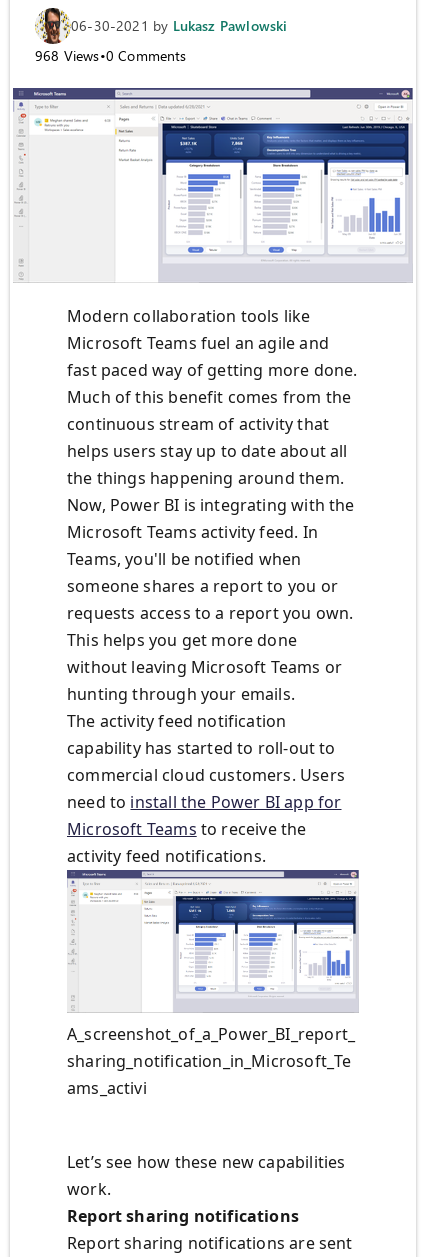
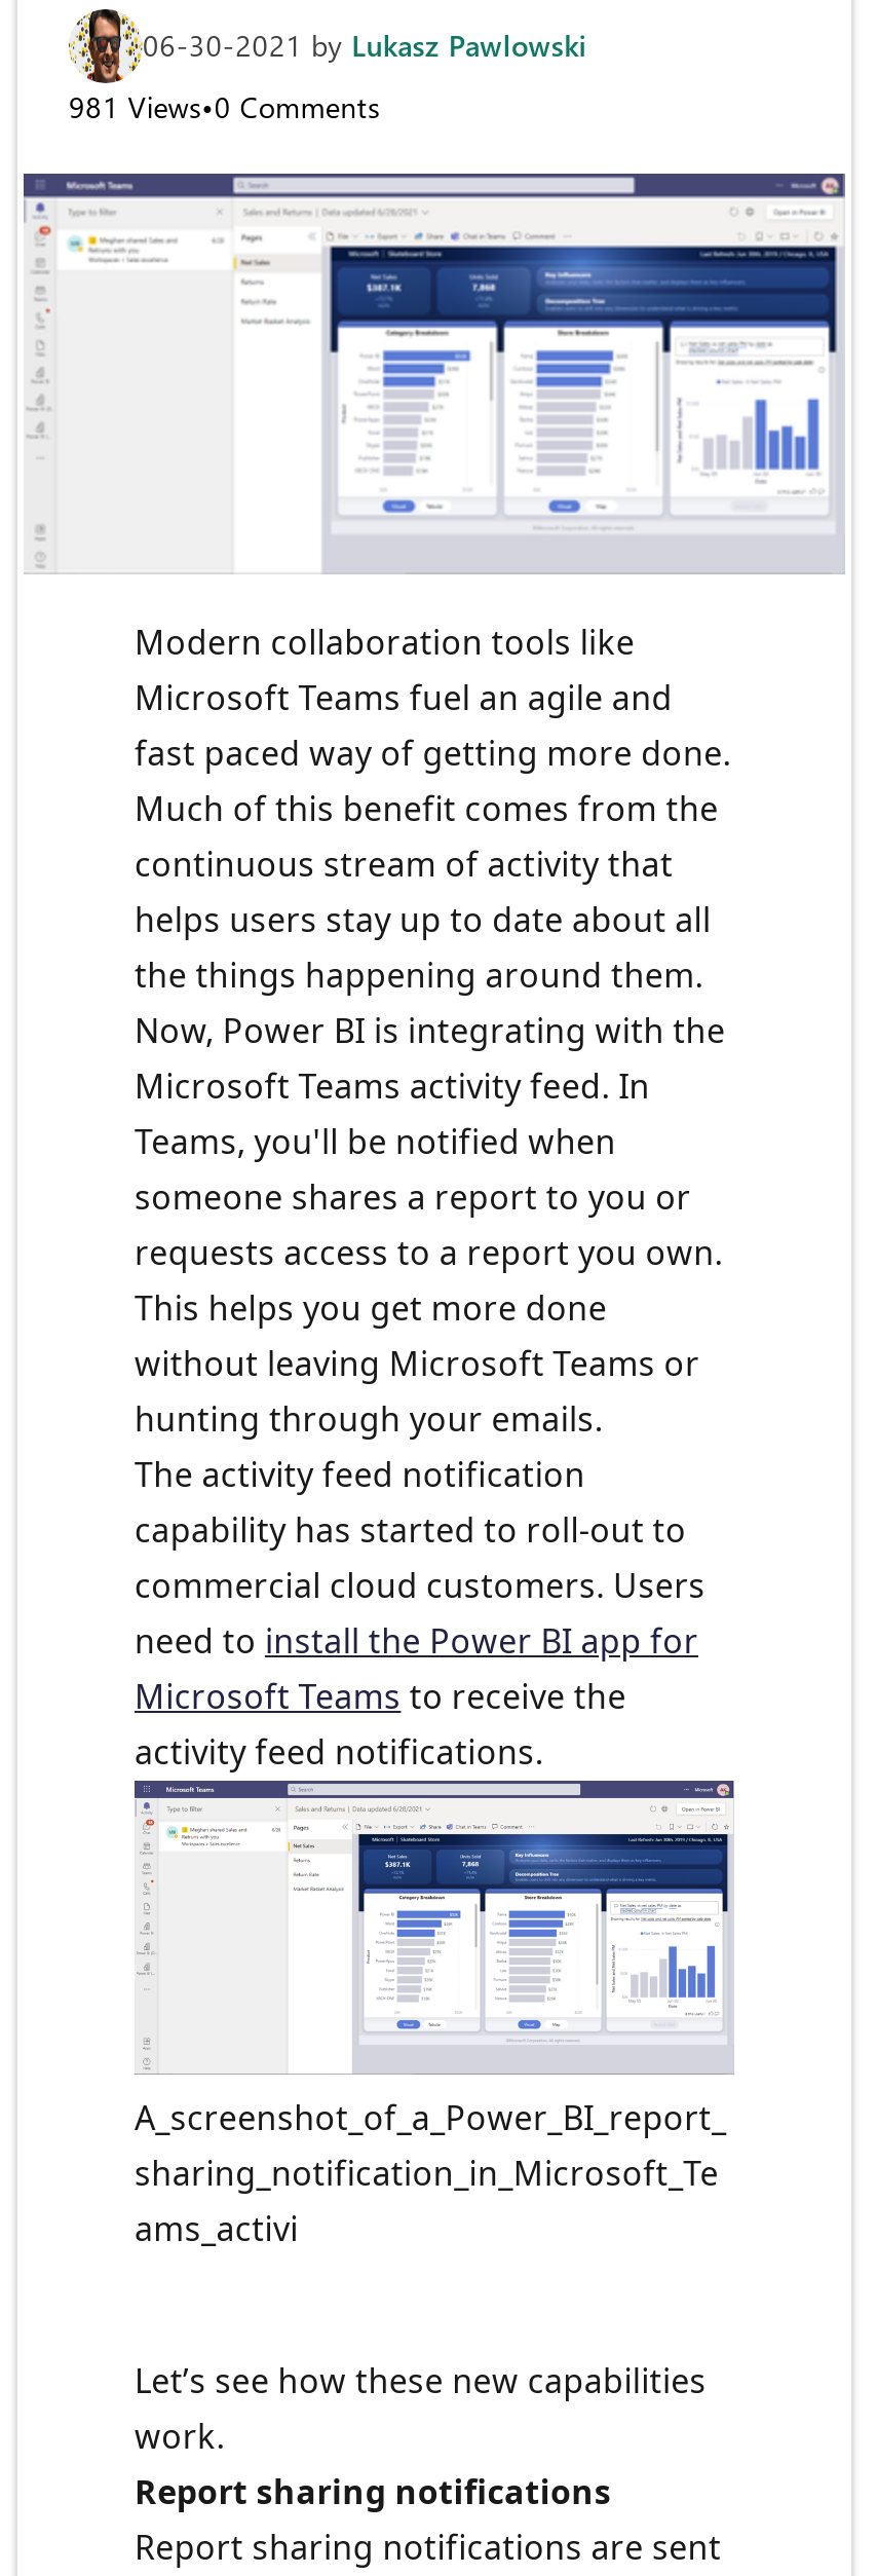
- 968 Views•0 Comments
+ 981 Views•0 Comments
